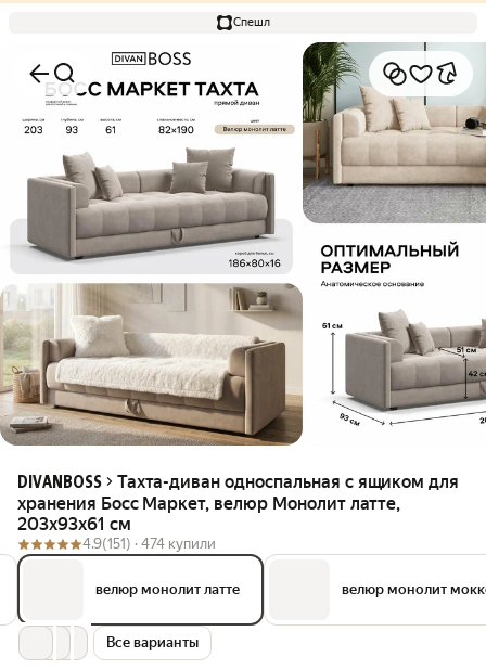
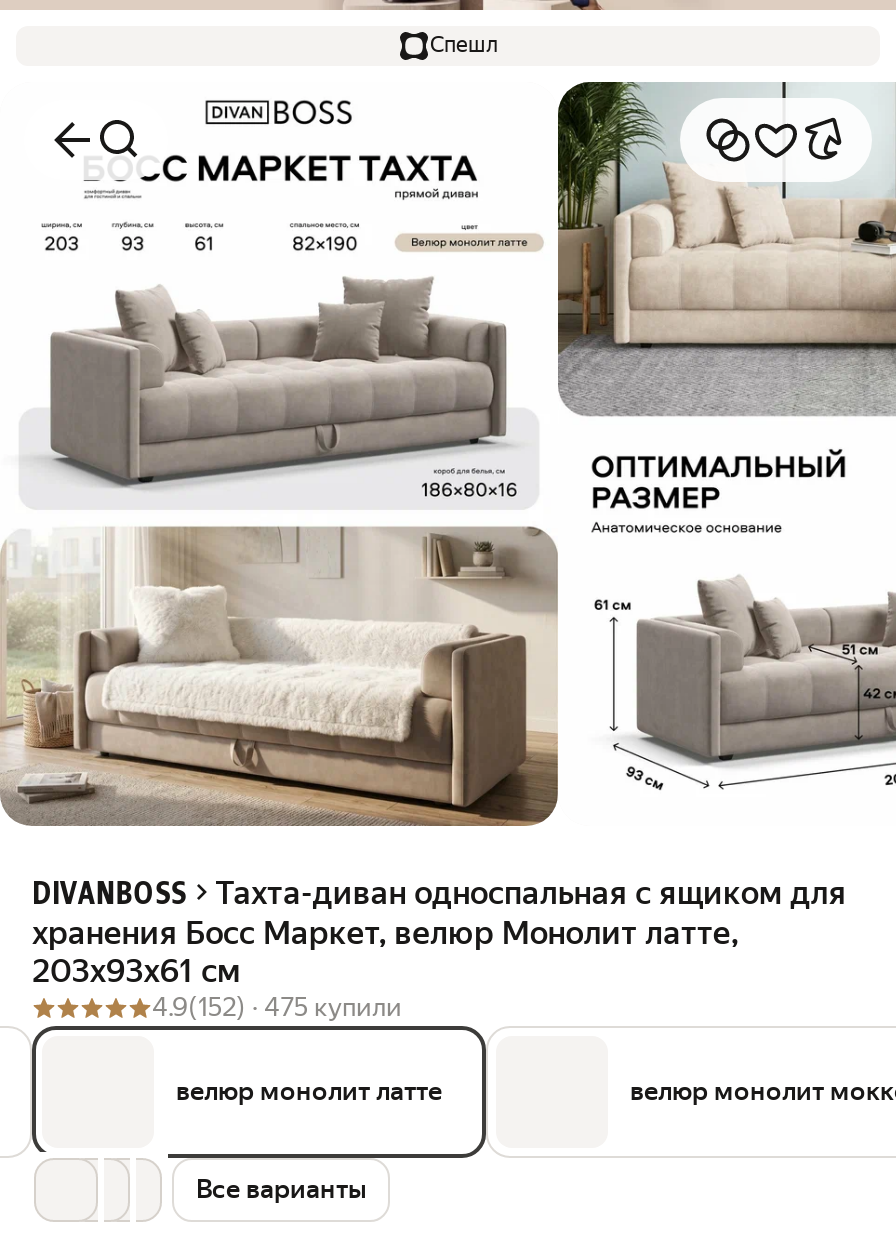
- 4.9(151) · 474 купили
+ 4.9(152) · 475 купили
